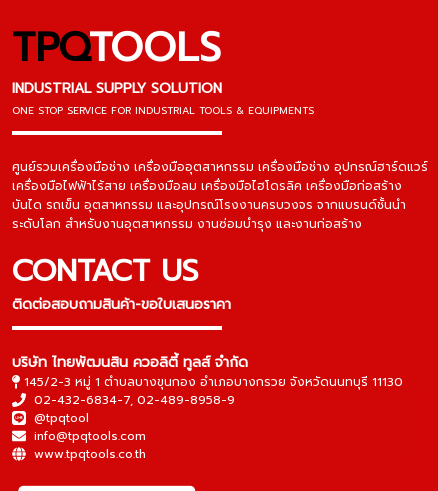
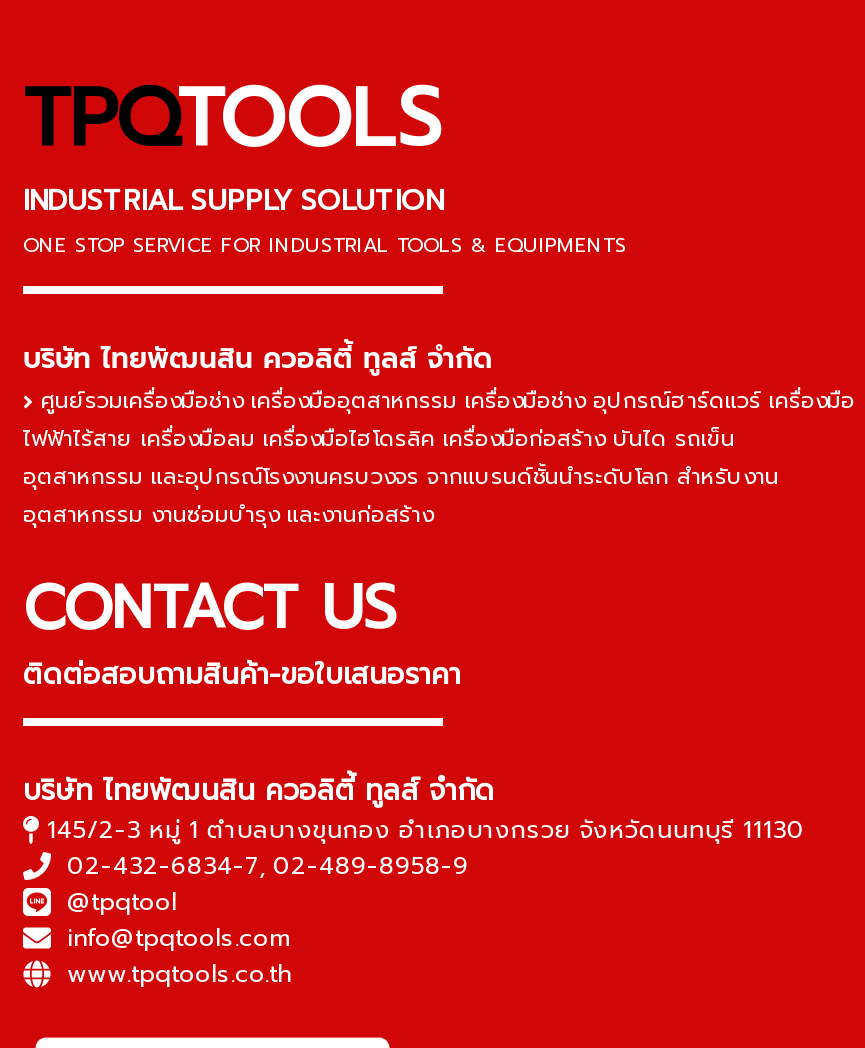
- ศูนย์รวมเครื่องมือช่าง เครื่องมืออุตสาหกรรม เครื่องมือช่าง อุปกรณ์ฮาร์ดแวร์
- เครื่องมือไฟฟ้าไร้สาย เครื่องมือลม เครื่องมือไฮโดรลิค เครื่องมือก่อสร้าง
- บันได รถเข็น อุตสาหกรรม และอุปกรณ์โรงงานครบวงจร จากแบรนด์ชั้นนำ
- ระดับโลก สำหรับงานอุตสาหกรรม งานซ่อมบำรุง และงานก่อสร้าง
+ บริษัท ไทยพัฒนสิน ควอลิตี้ ทูลส์ จำกัด
+ ศูนย์รวมเครื่องมือช่าง เครื่องมืออุตสาหกรรม เครื่องมือช่าง อุปกรณ์ฮาร์ดแวร์ เครื่องมือ
+ ไฟฟ้าไร้สาย เครื่องมือลม เครื่องมือไฮโดรลิค เครื่องมือก่อสร้าง บันได รถเข็น
+ อุตสาหกรรม และอุปกรณ์โรงงานครบวงจร จากแบรนด์ชั้นนำระดับโลก สำหรับงาน
+ อุตสาหกรรม งานซ่อมบำรุง และงานก่อสร้าง
